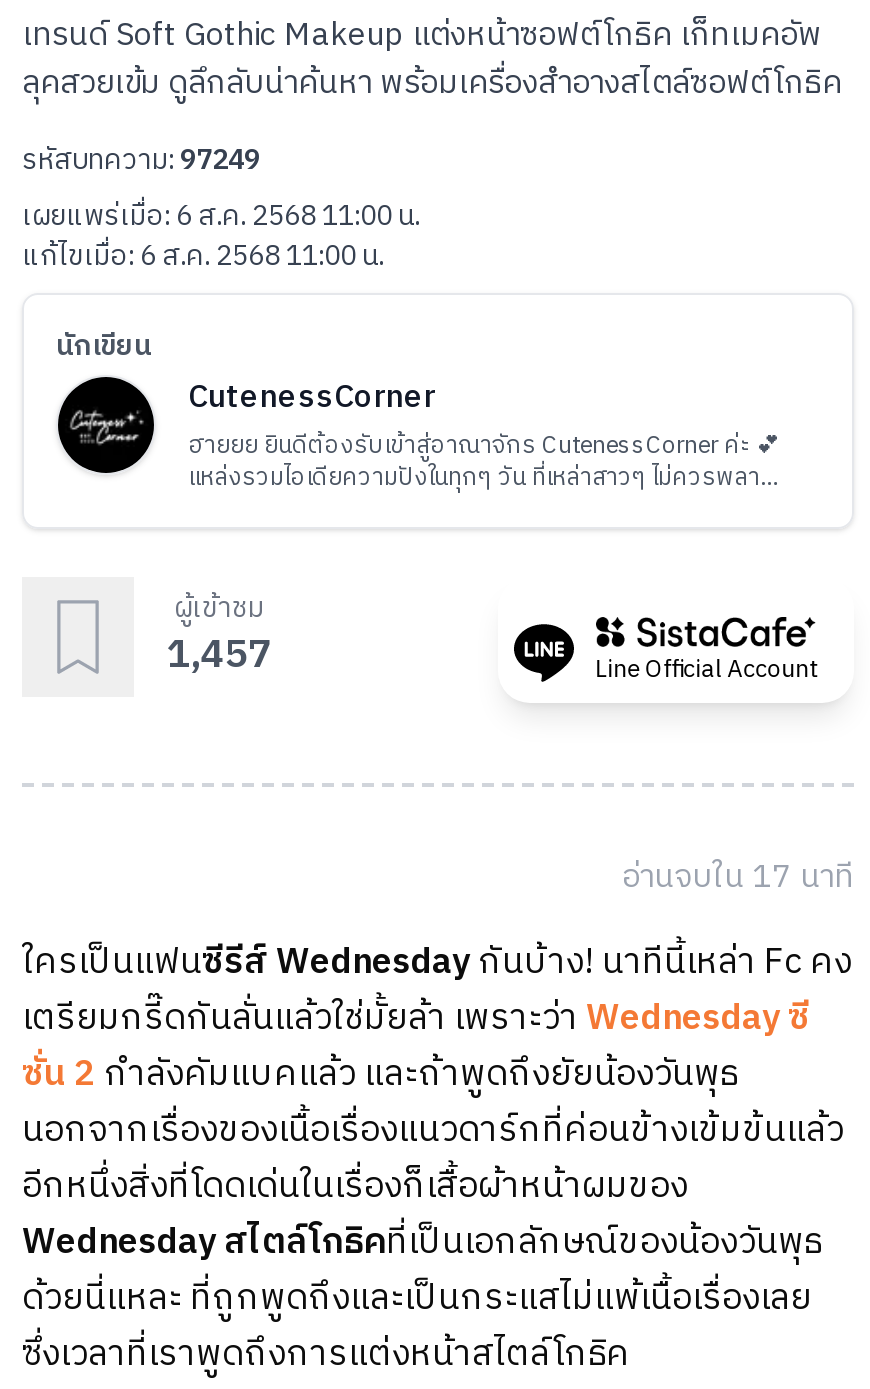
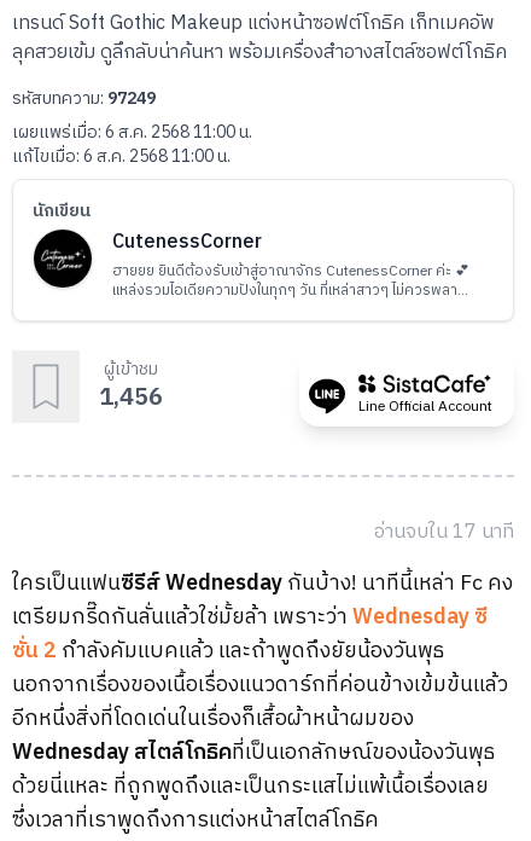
- 1,457
+ 1,456
